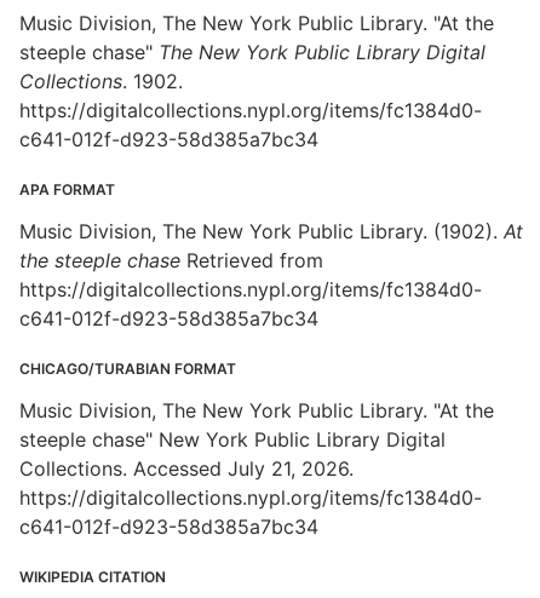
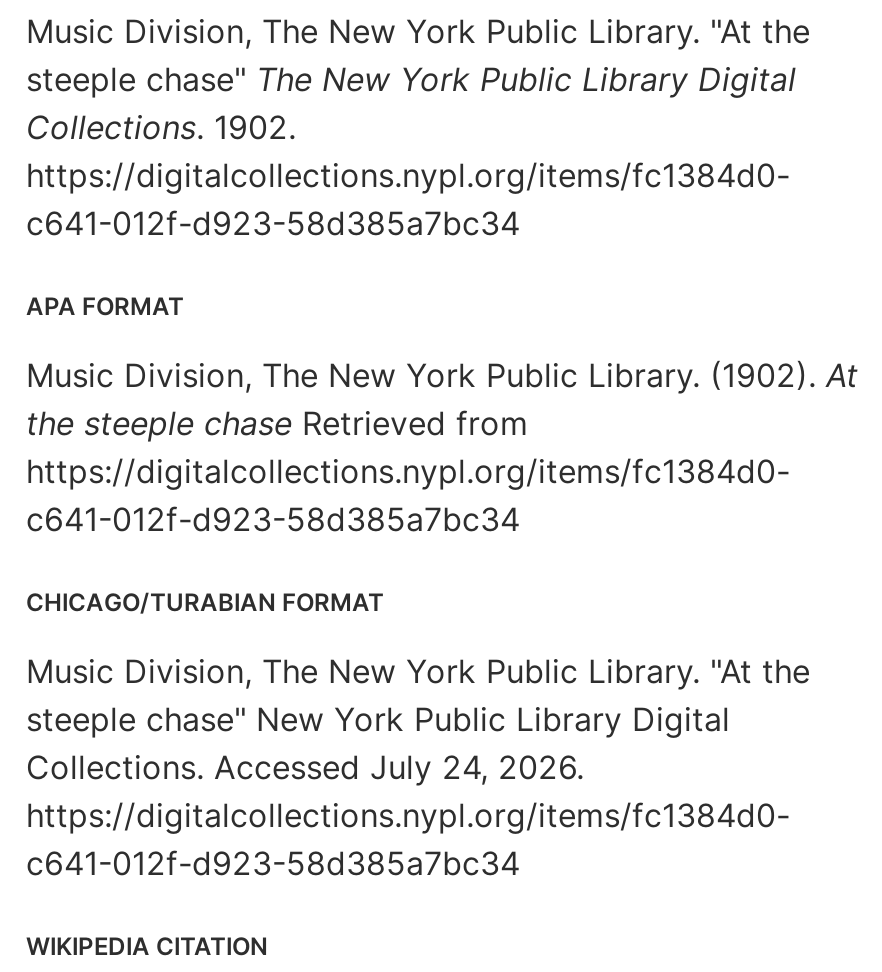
- Collections. Accessed July 21, 2026.
+ Collections. Accessed July 24, 2026.
